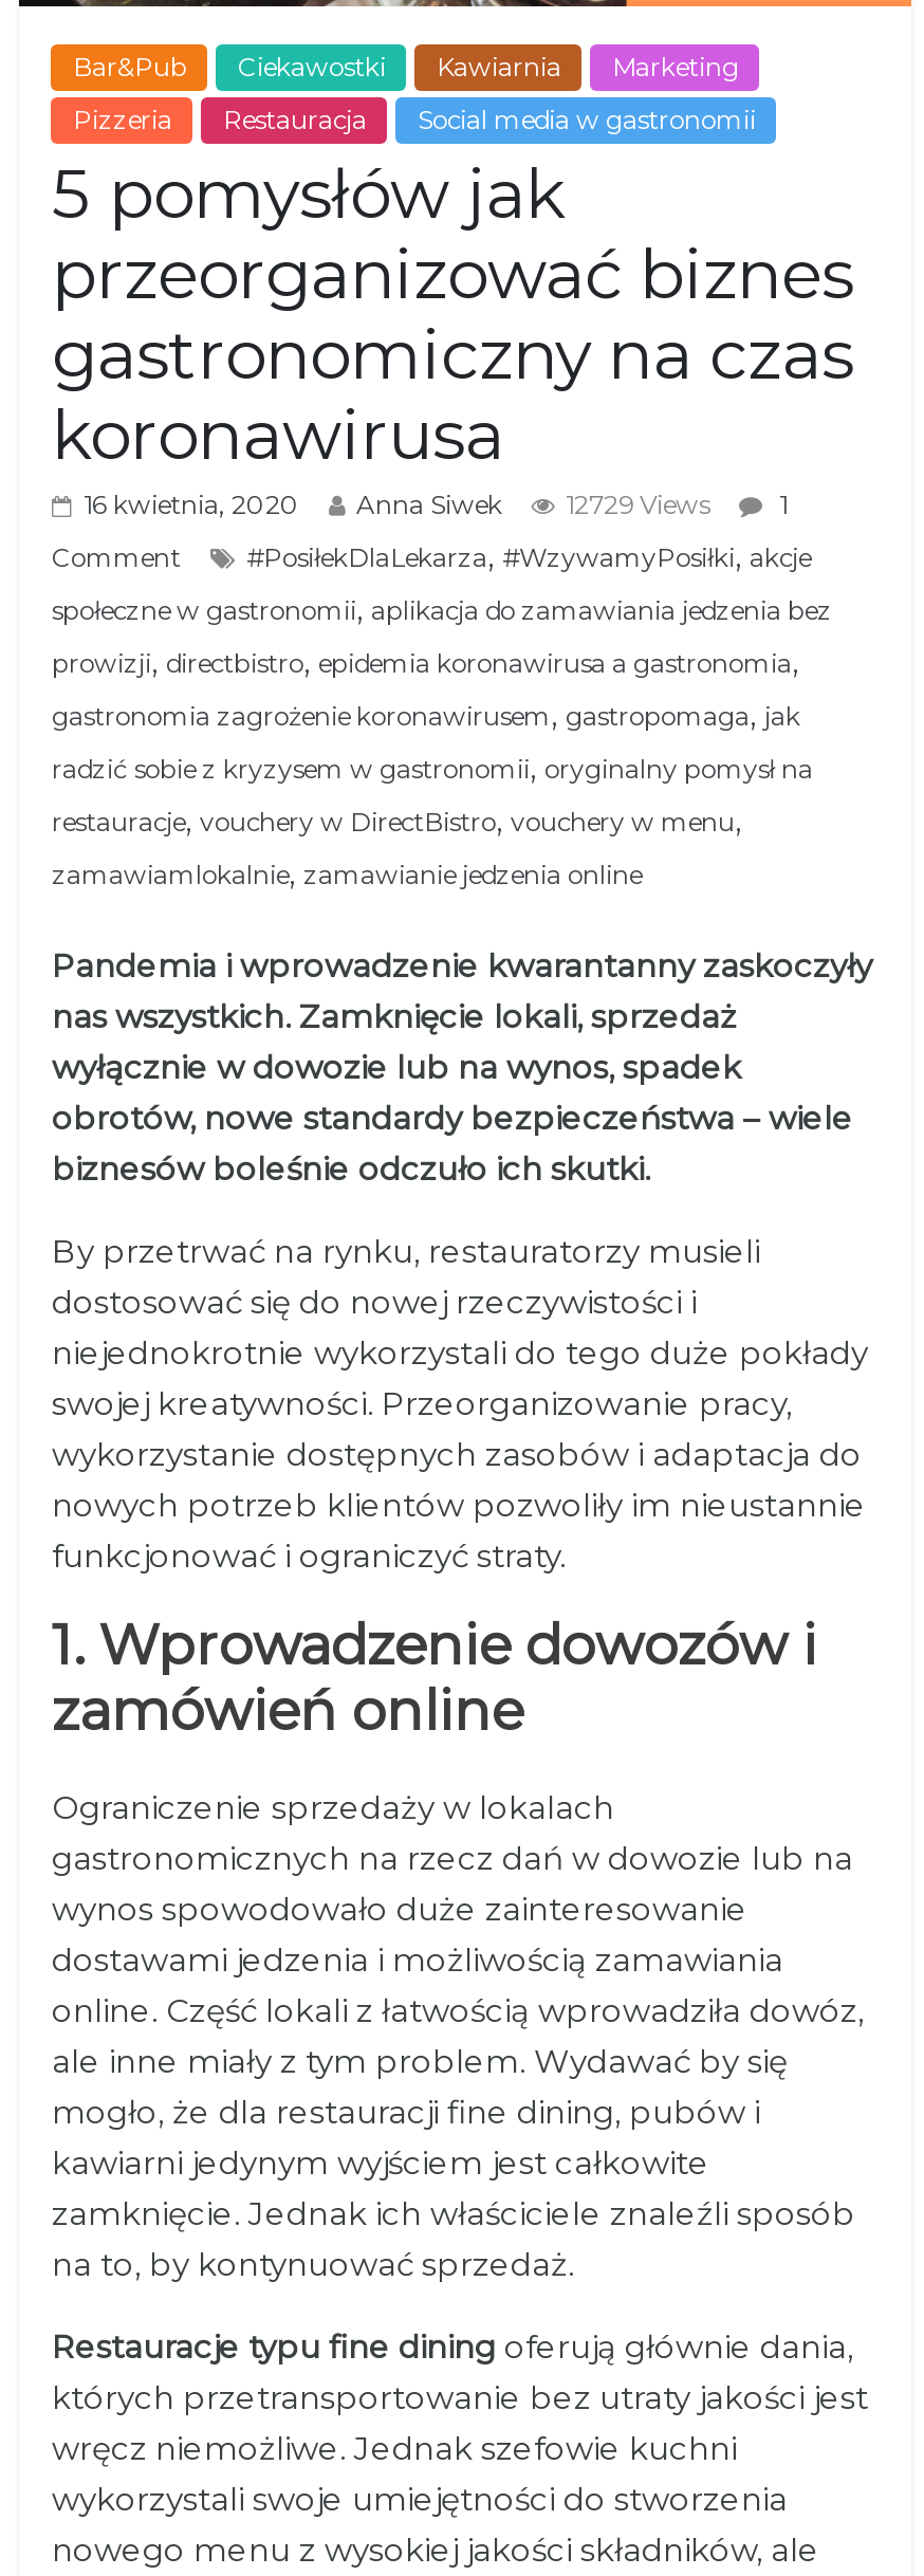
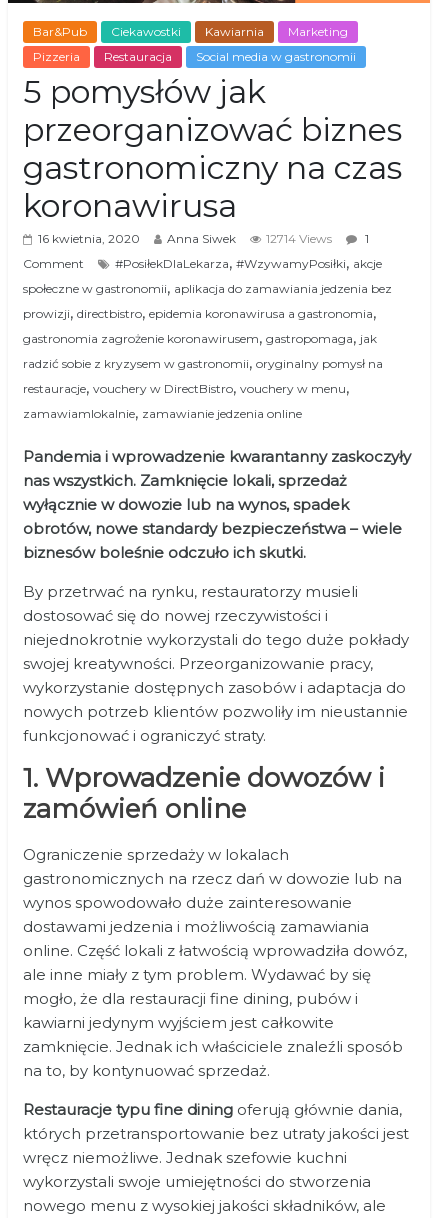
- 16 kwietnia, 2020 Anna Siwek 12729 Views 1
+ 16 kwietnia, 2020 Anna Siwek 12714 Views 1
